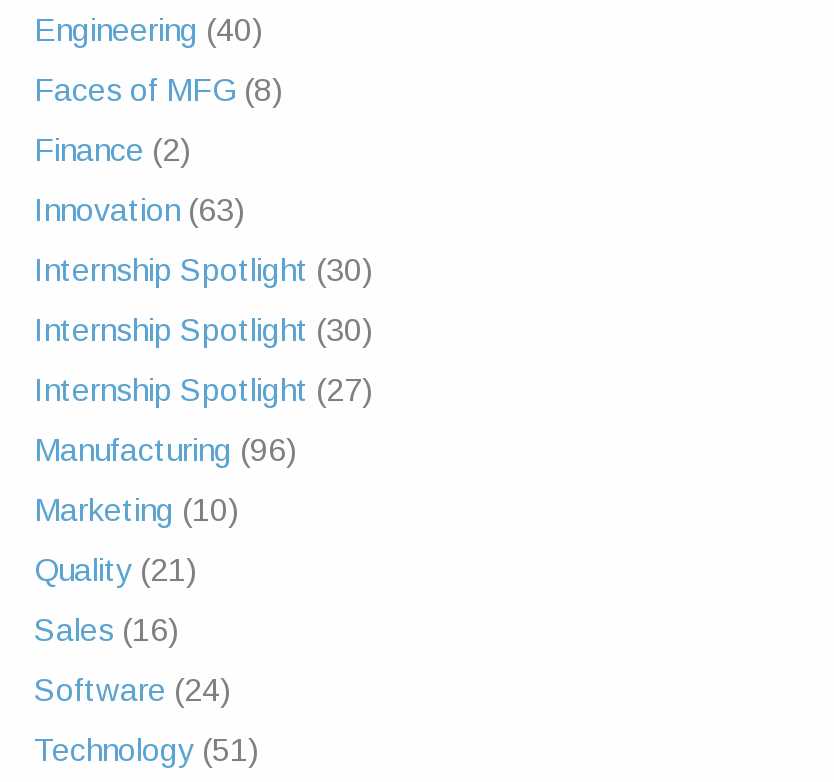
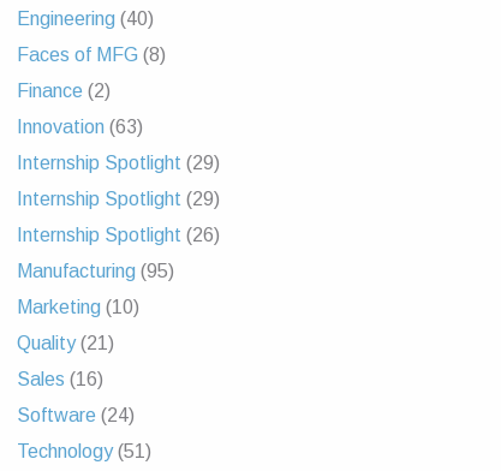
- Internship Spotlight (30)
+ Internship Spotlight (29)

- Internship Spotlight (30)
+ Internship Spotlight (29)

- Internship Spotlight (27)
+ Internship Spotlight (26)

- Manufacturing (96)
+ Manufacturing (95)
